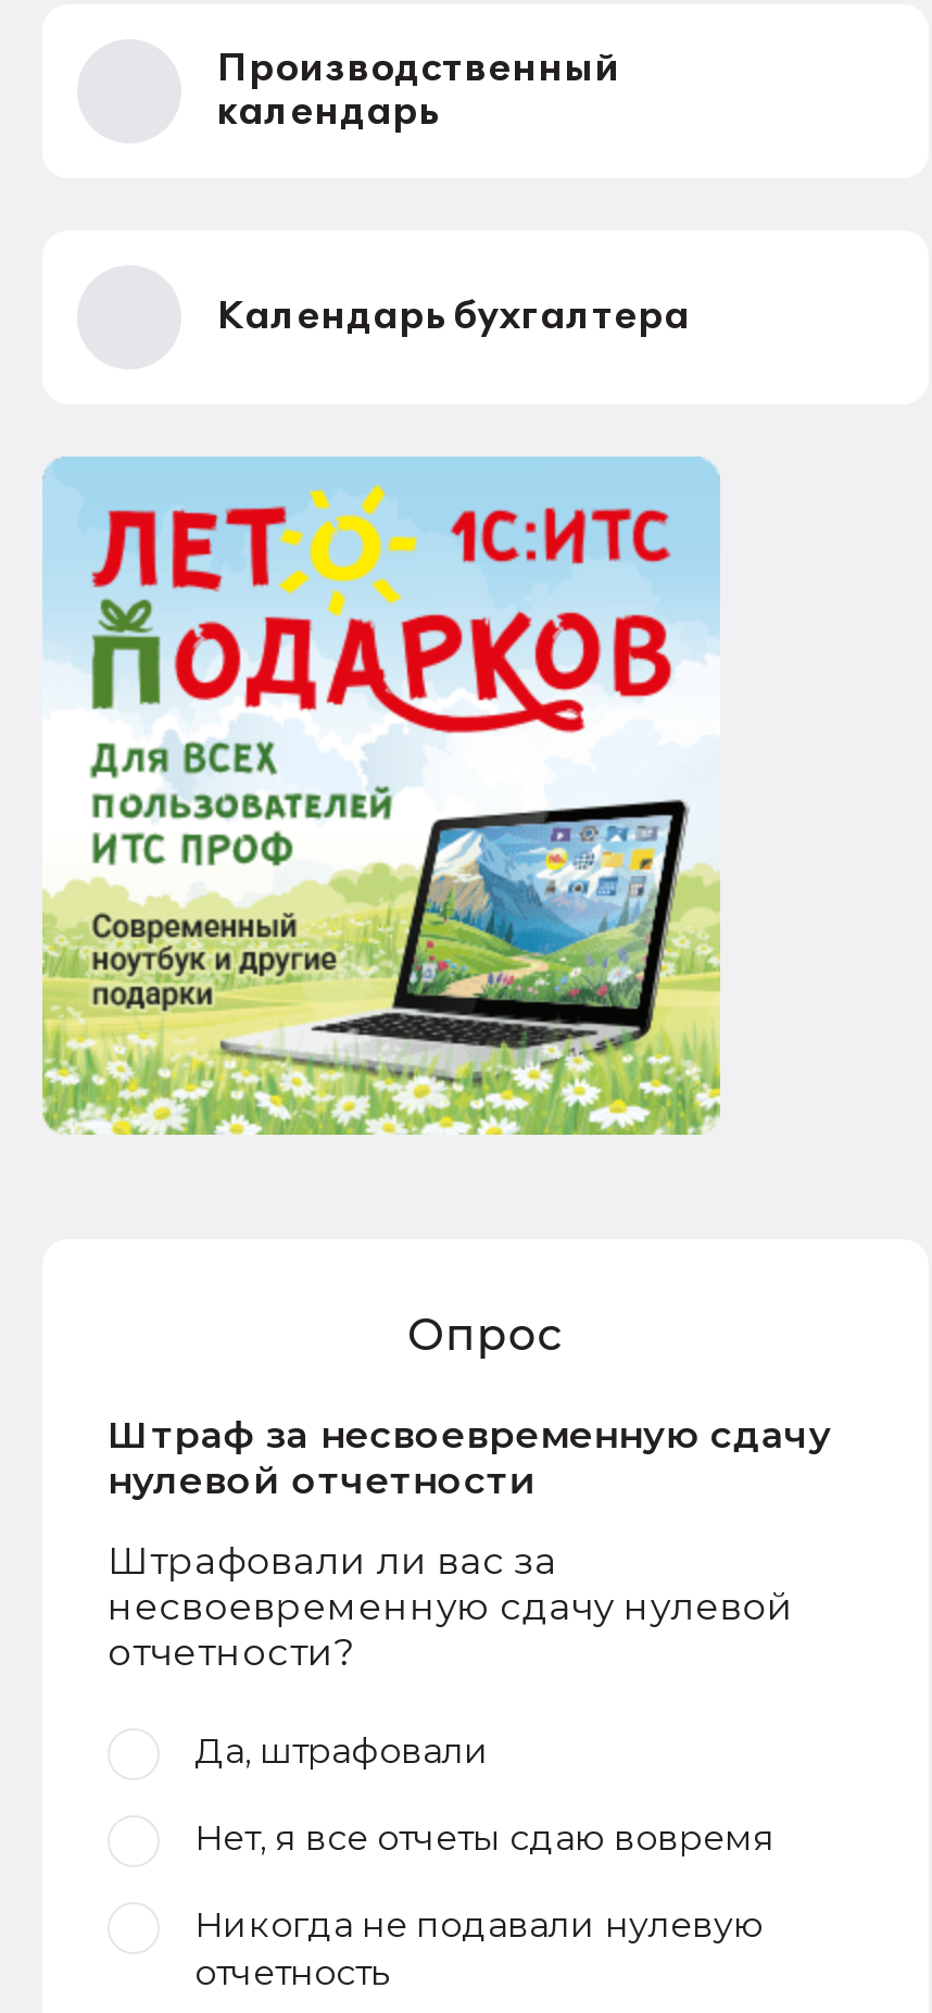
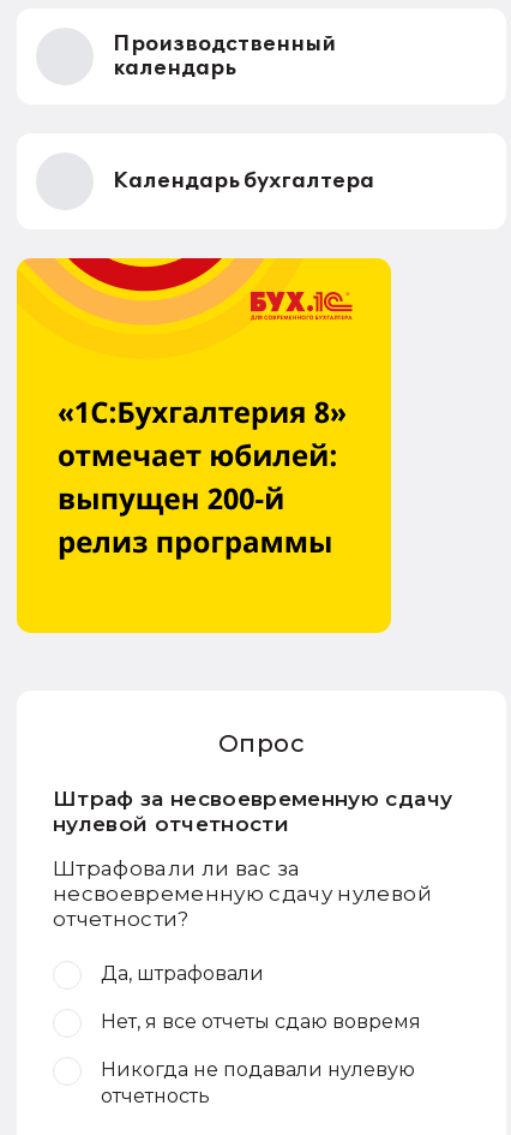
- [image]
+ [image]
